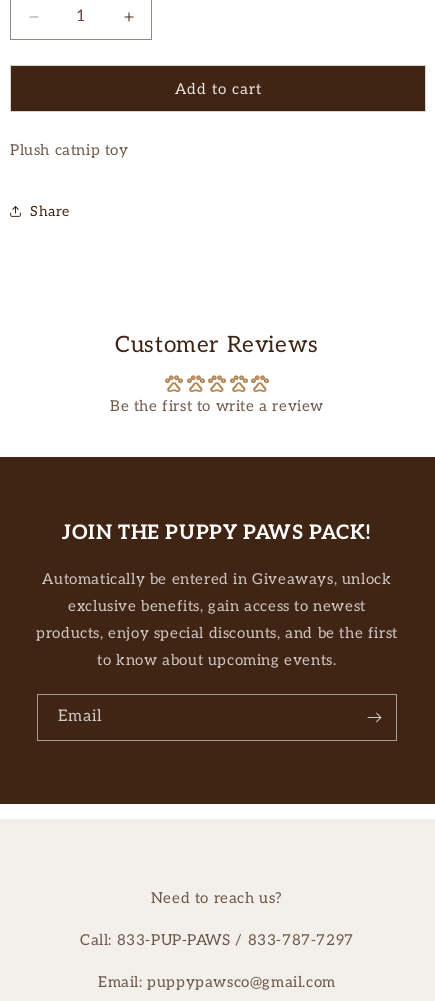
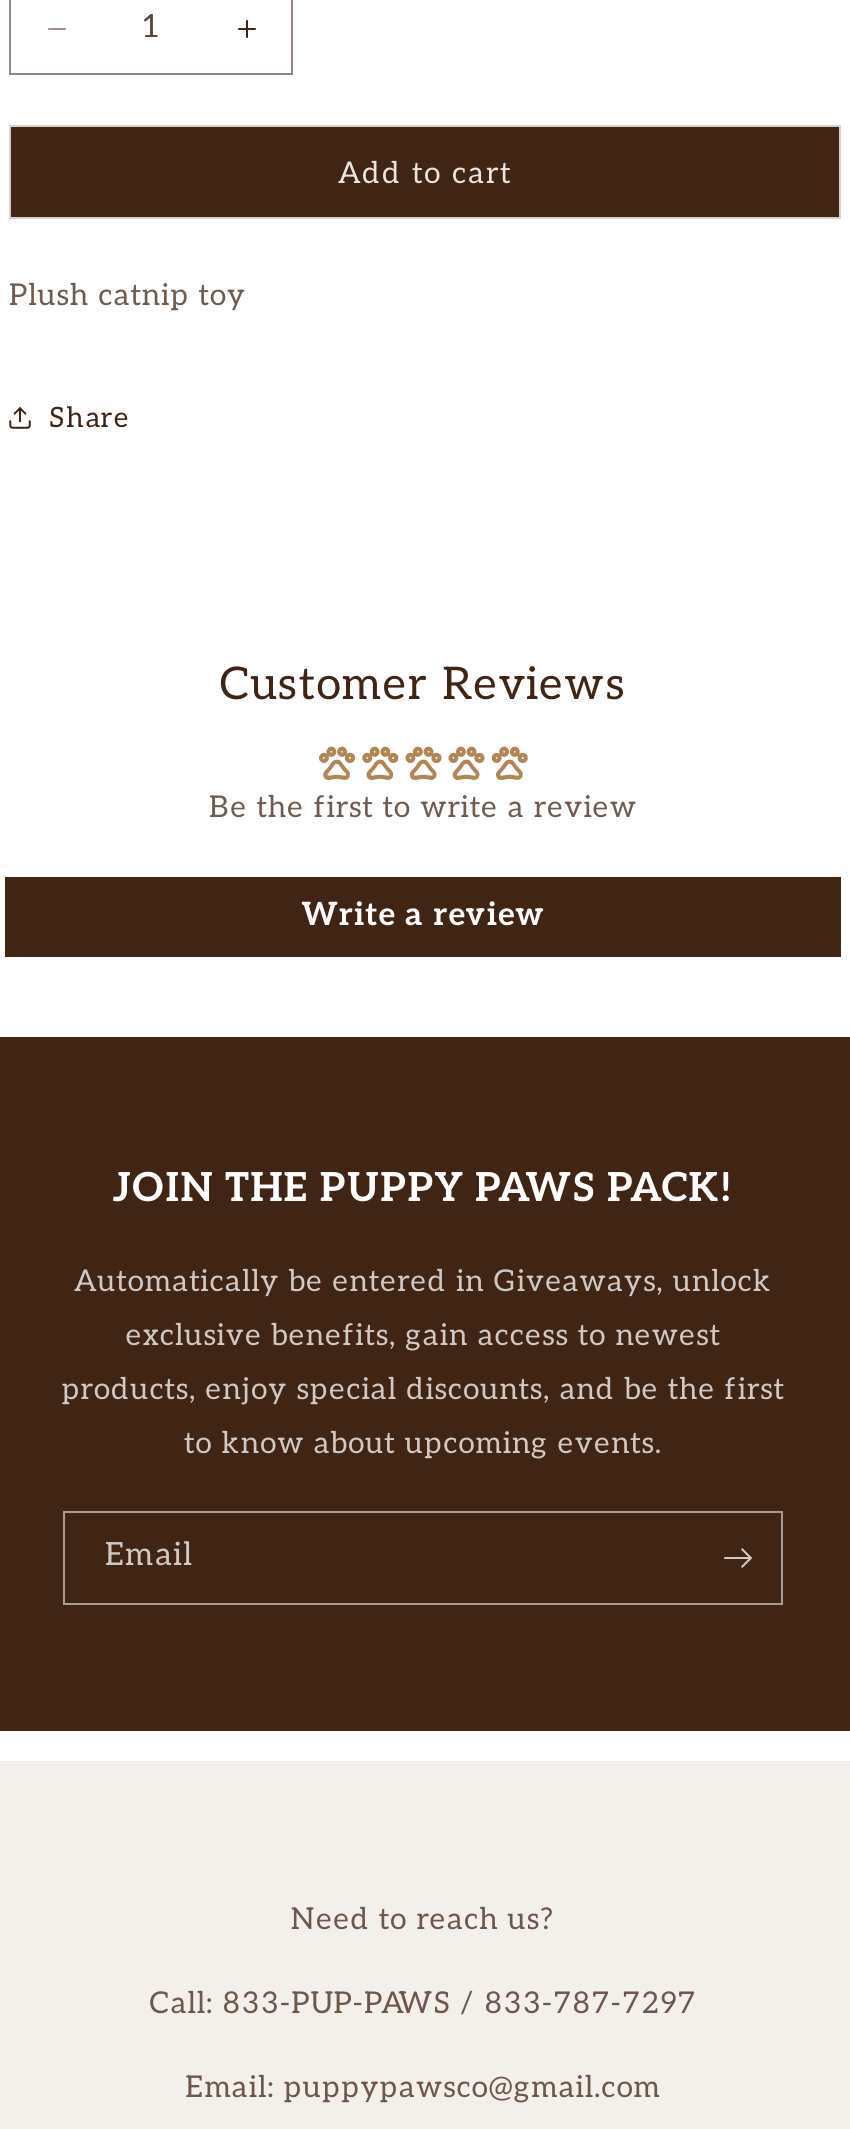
+ Write a review
